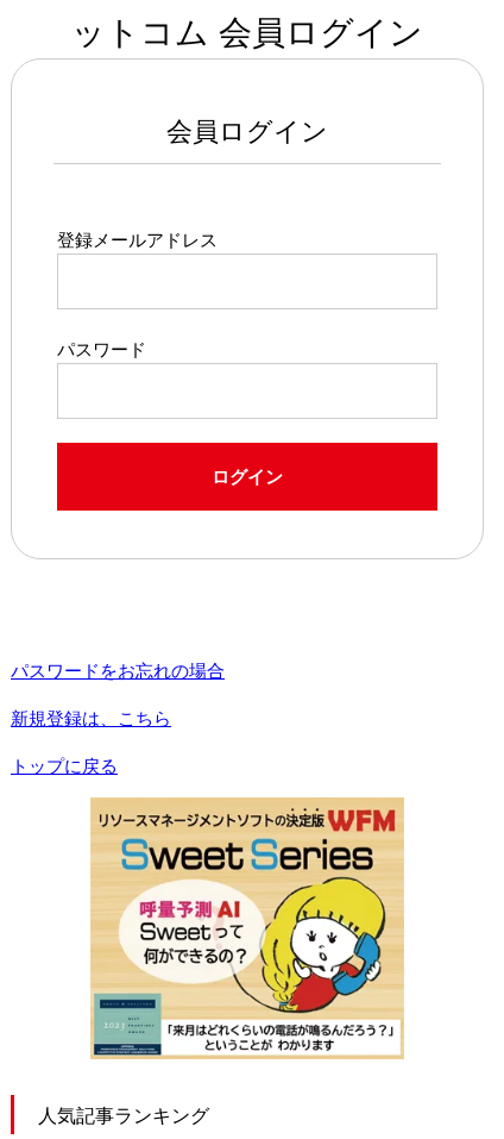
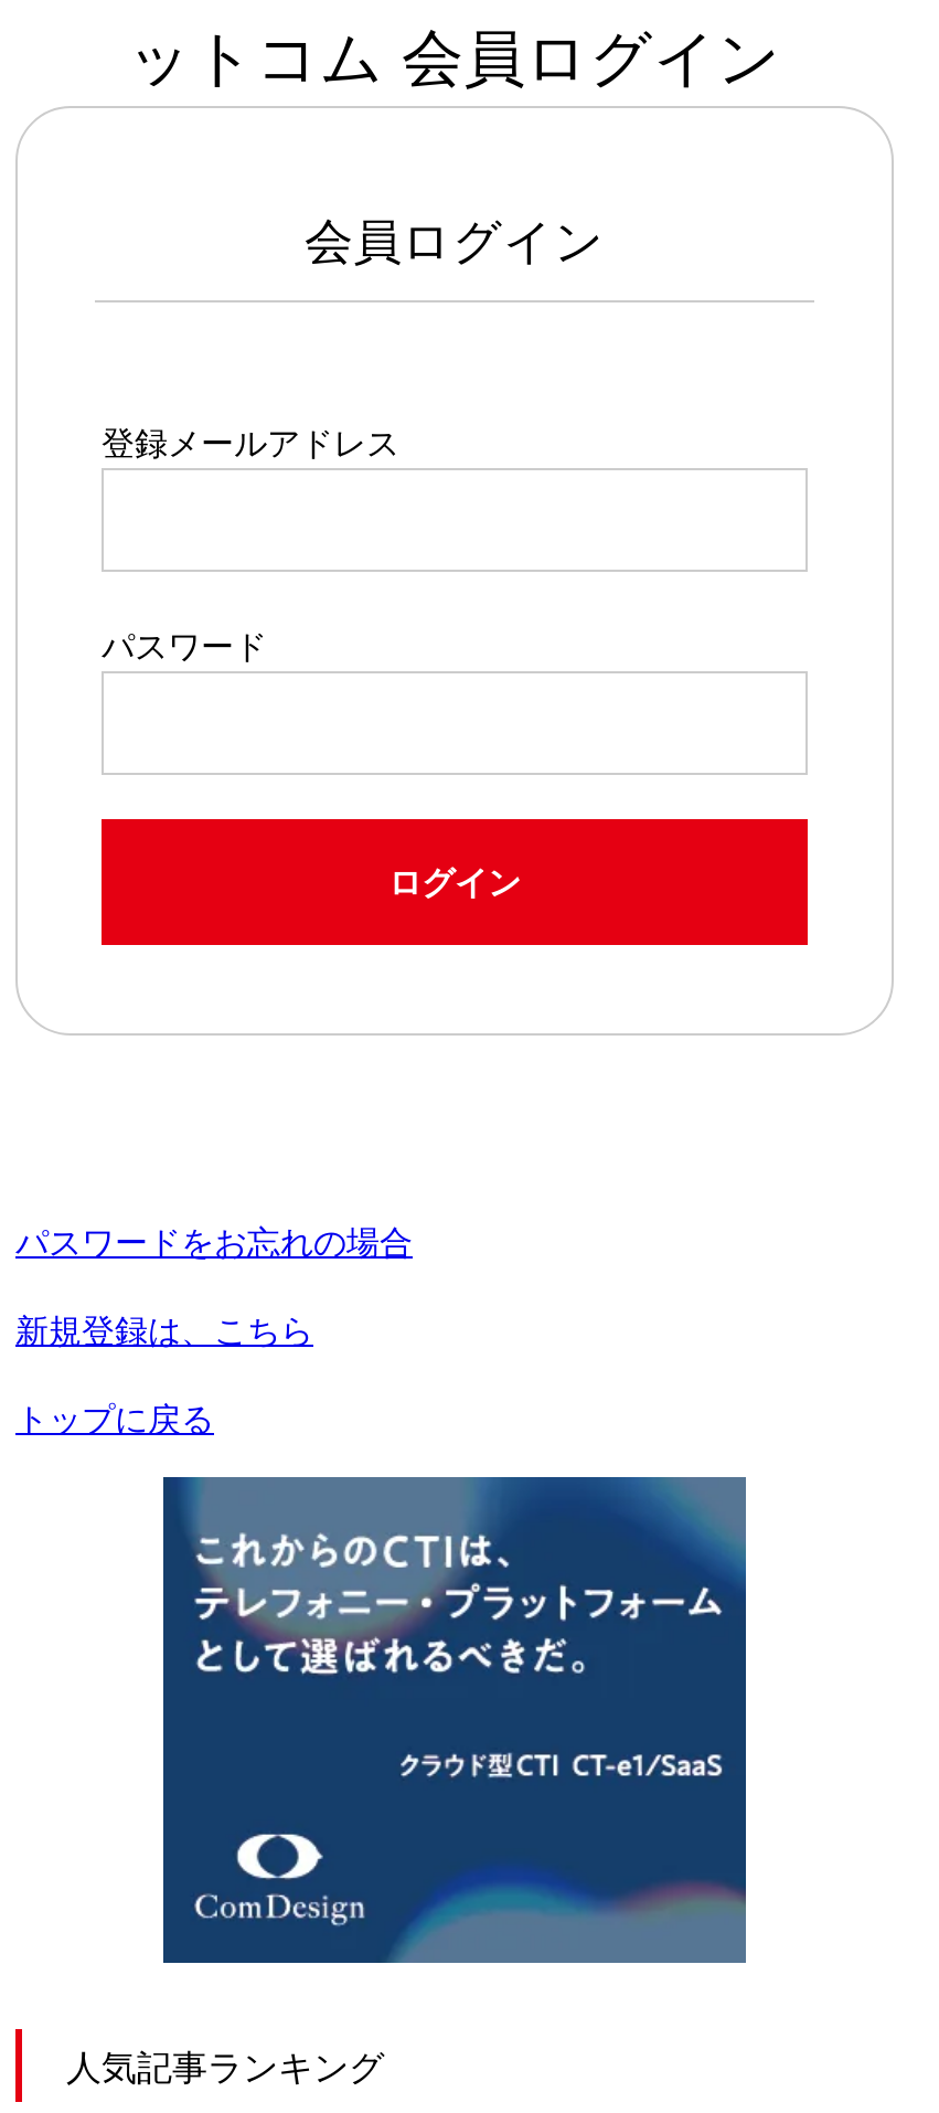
- [image]
+ [image]
